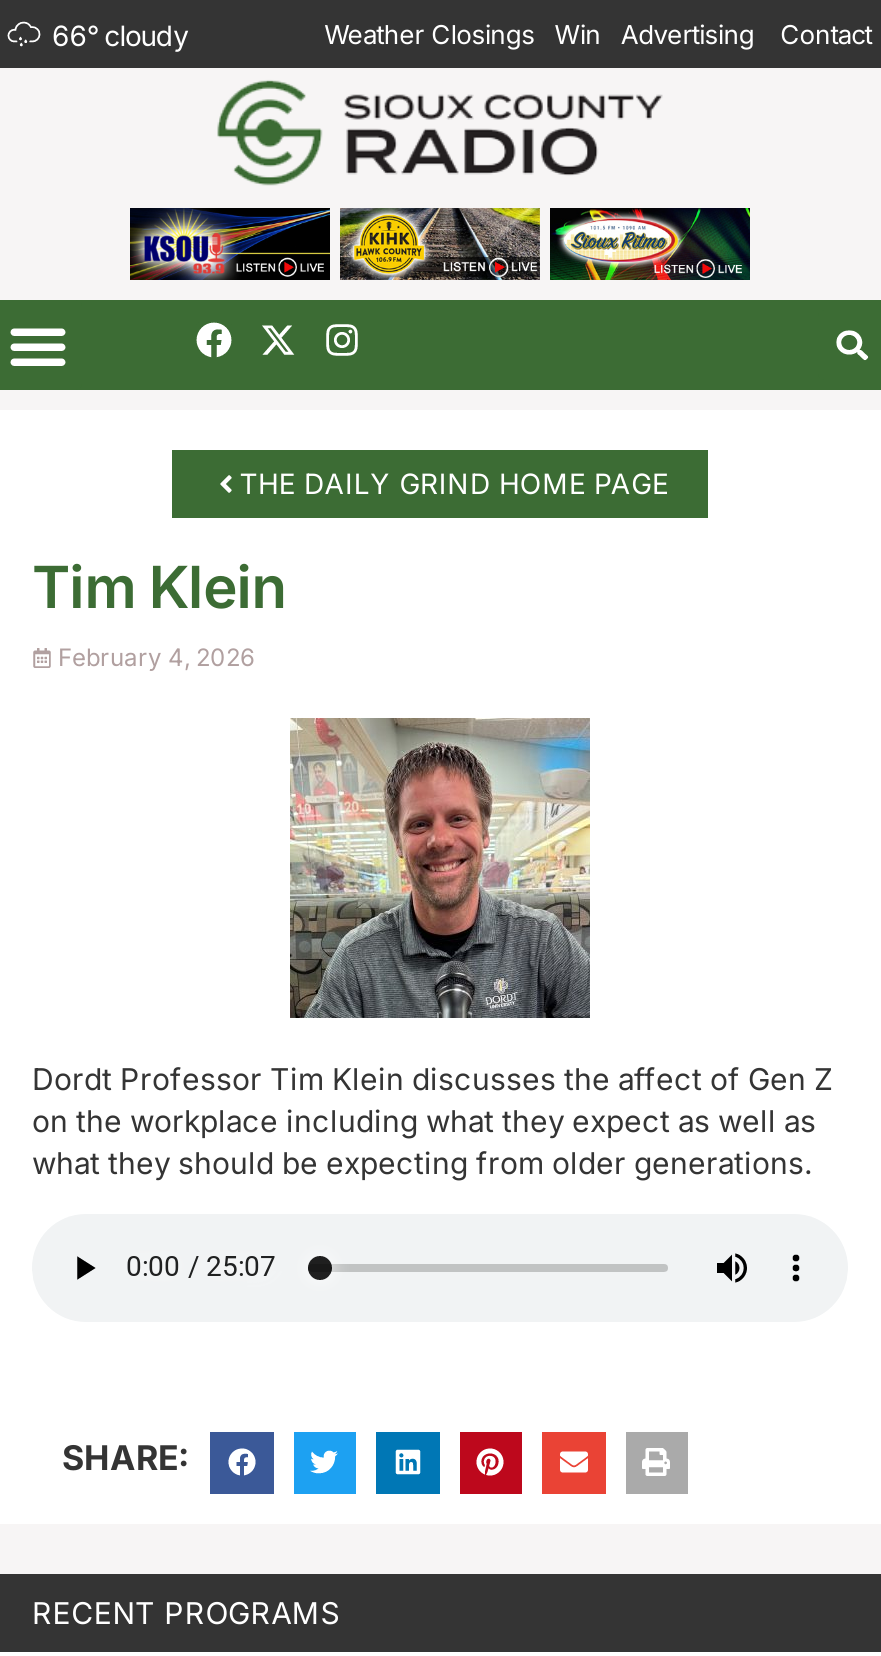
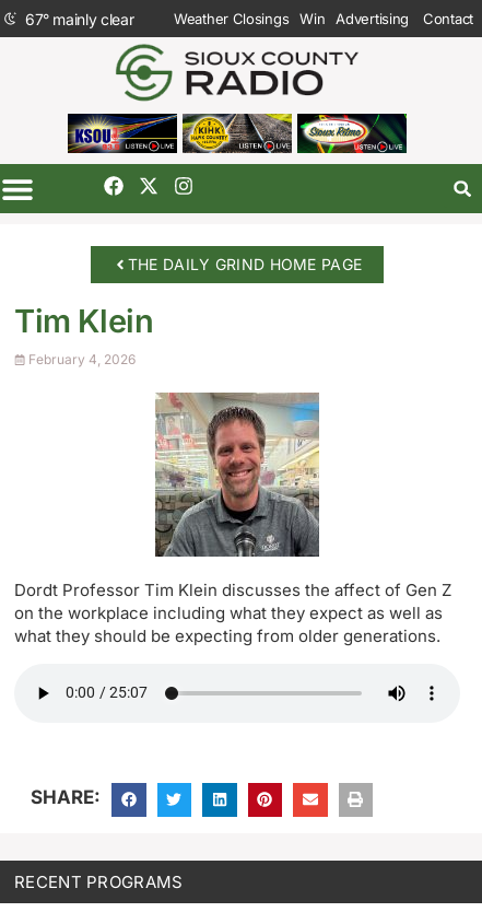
- 66° cloudy
+ 67° mainly clear
